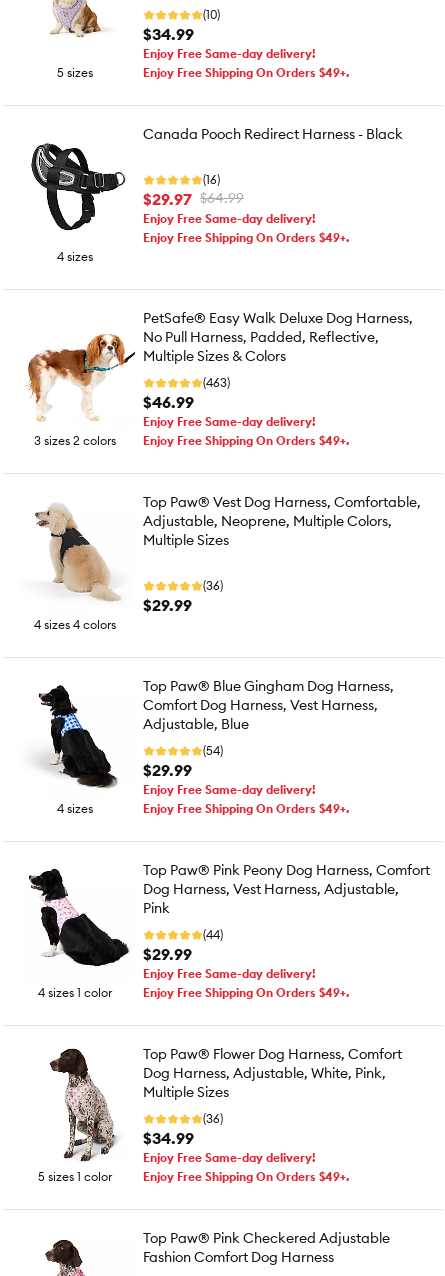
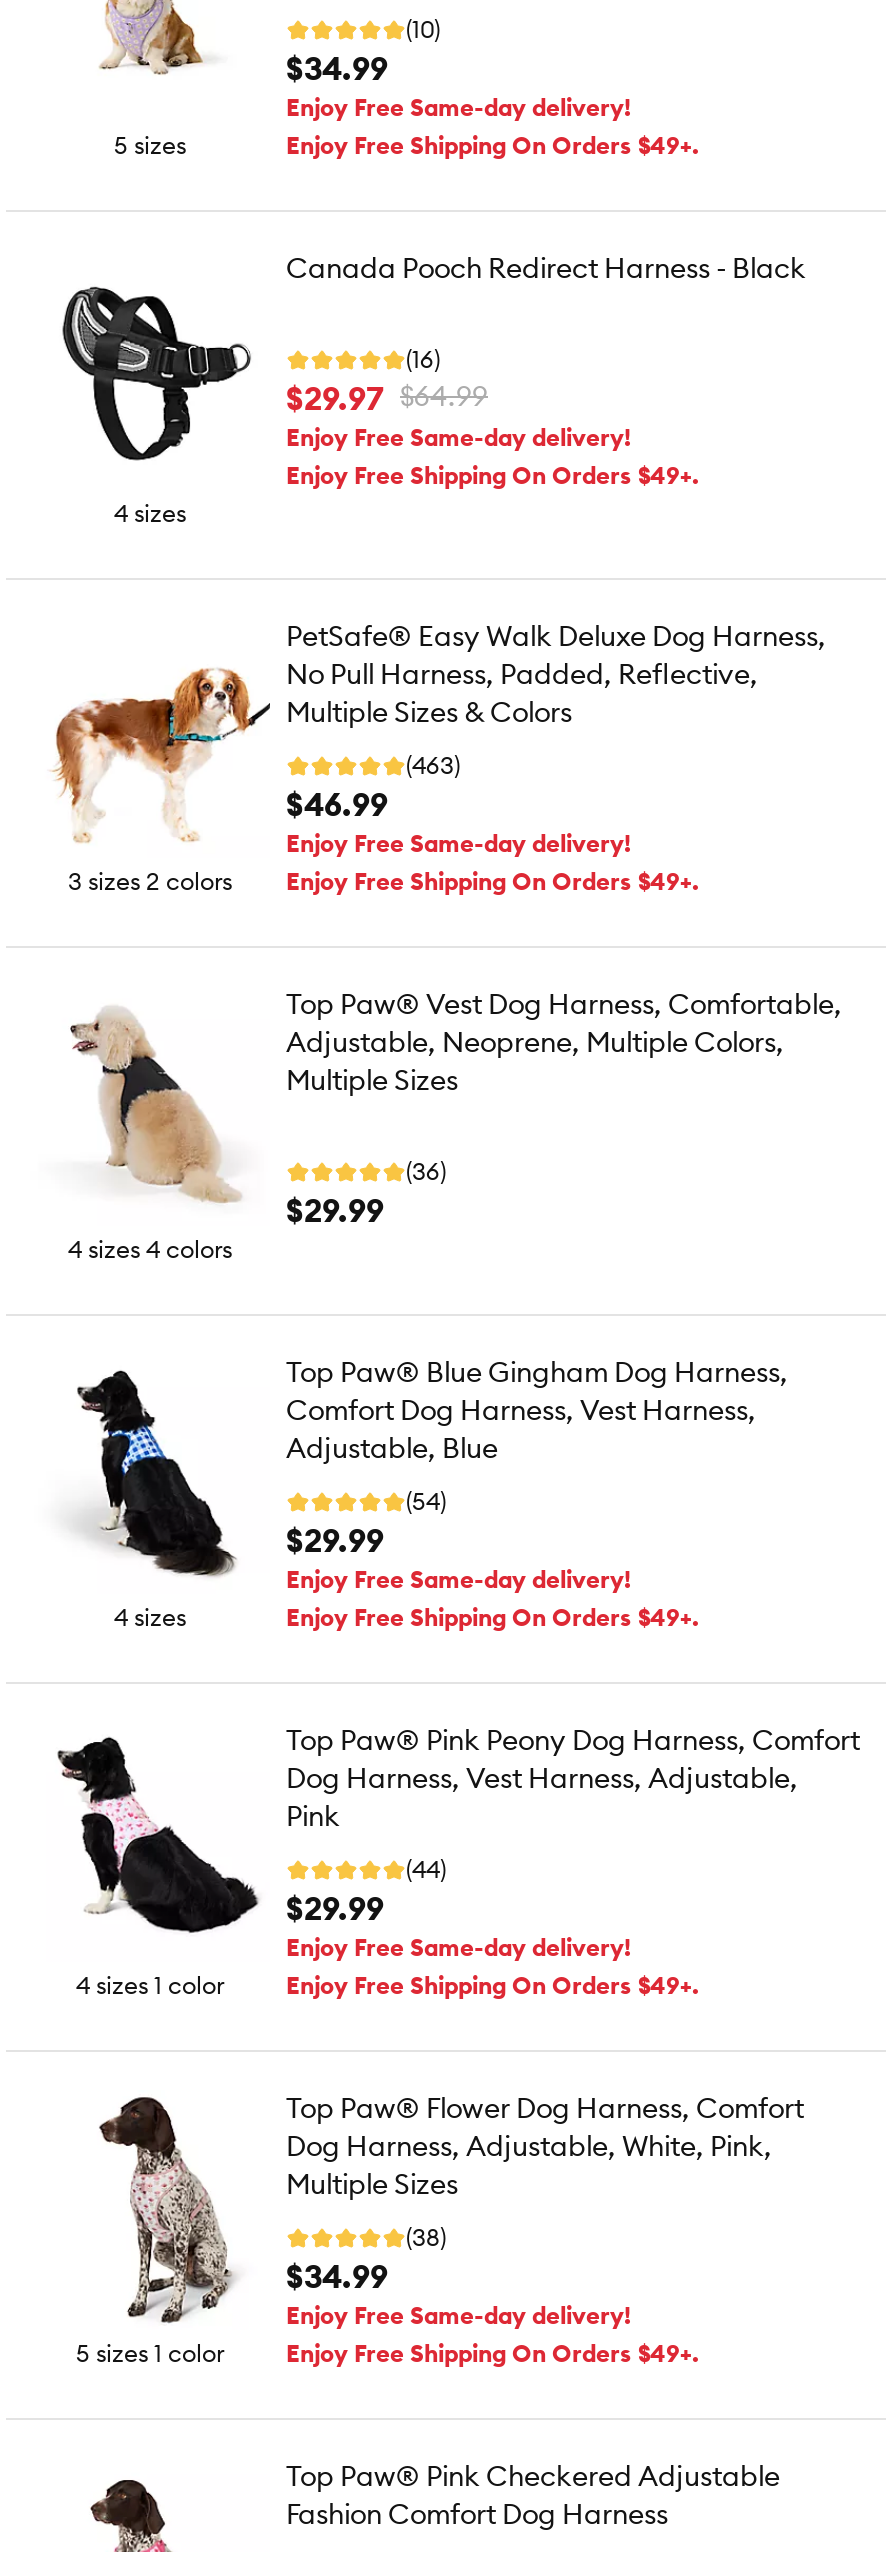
- (36)
+ (38)
